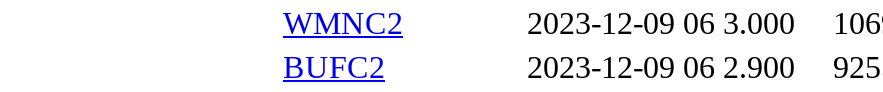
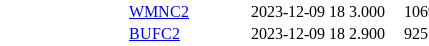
- 2023-12-09 06 3.000
+ 2023-12-09 18 3.000

- 2023-12-09 06 2.900
+ 2023-12-09 18 2.900
